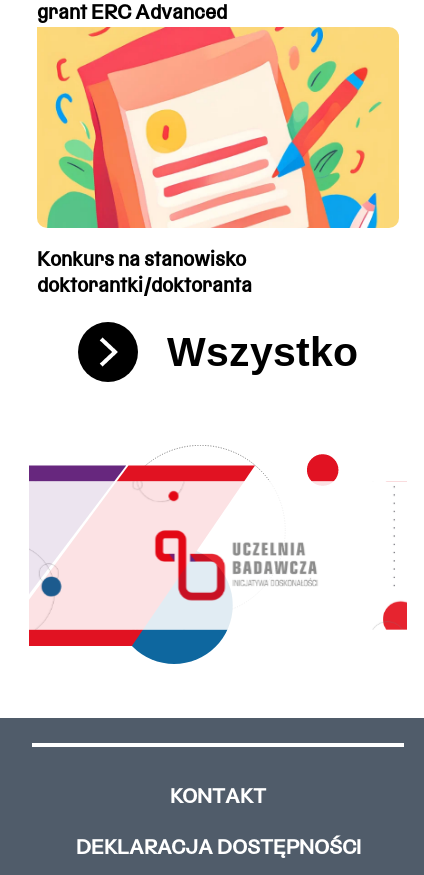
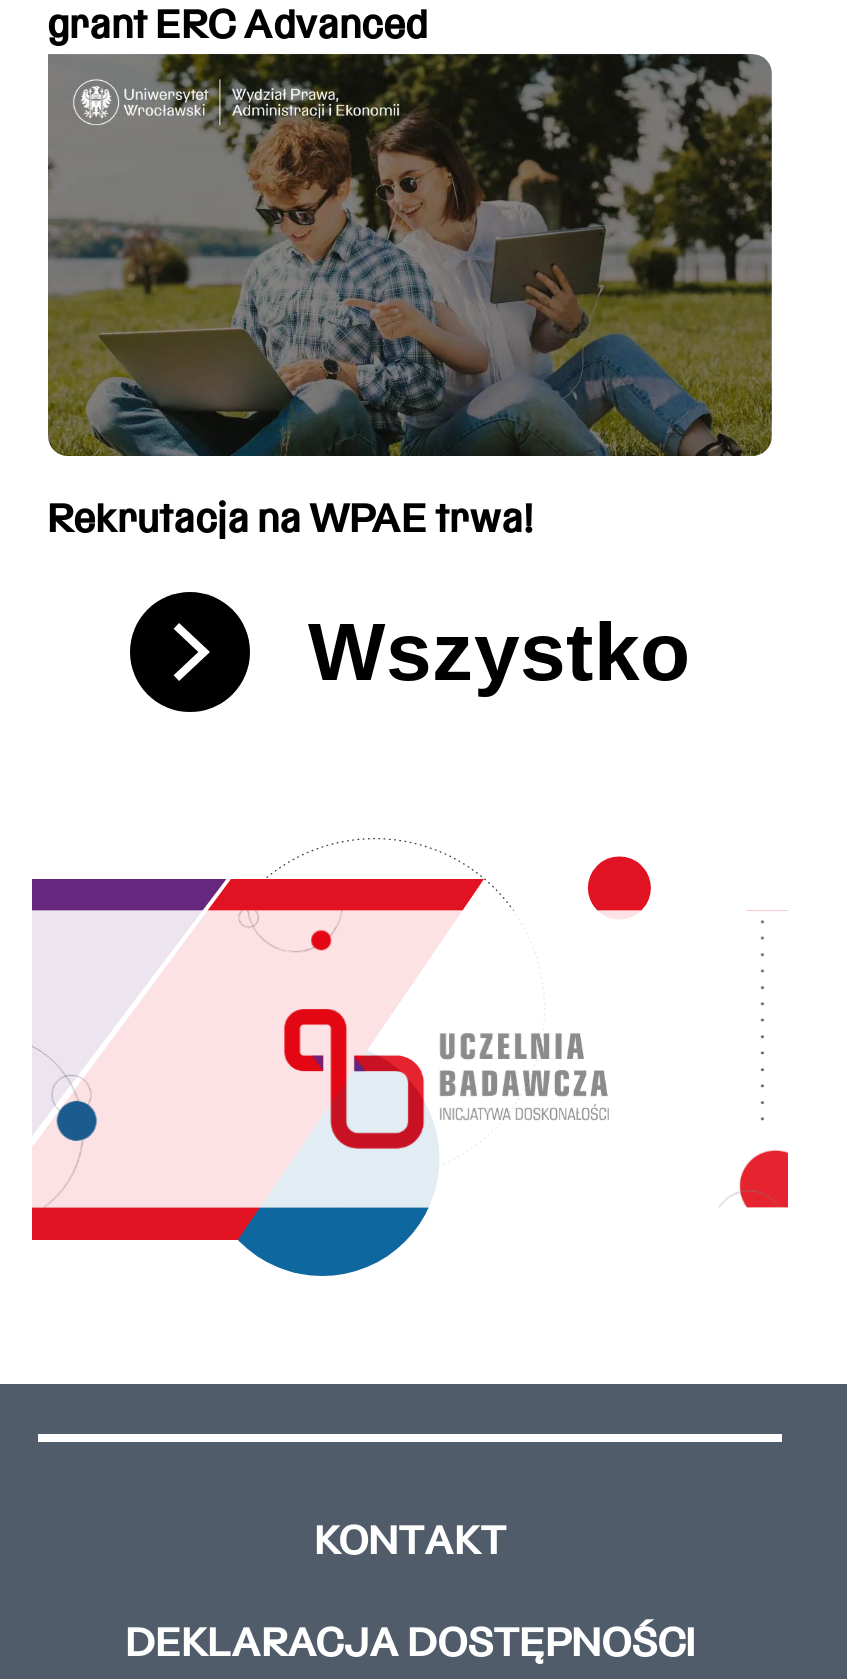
- [image]
- Konkurs na stanowisko
- doktorantki/doktoranta
+ [image]
+ Rekrutacja na WPAE trwa!
